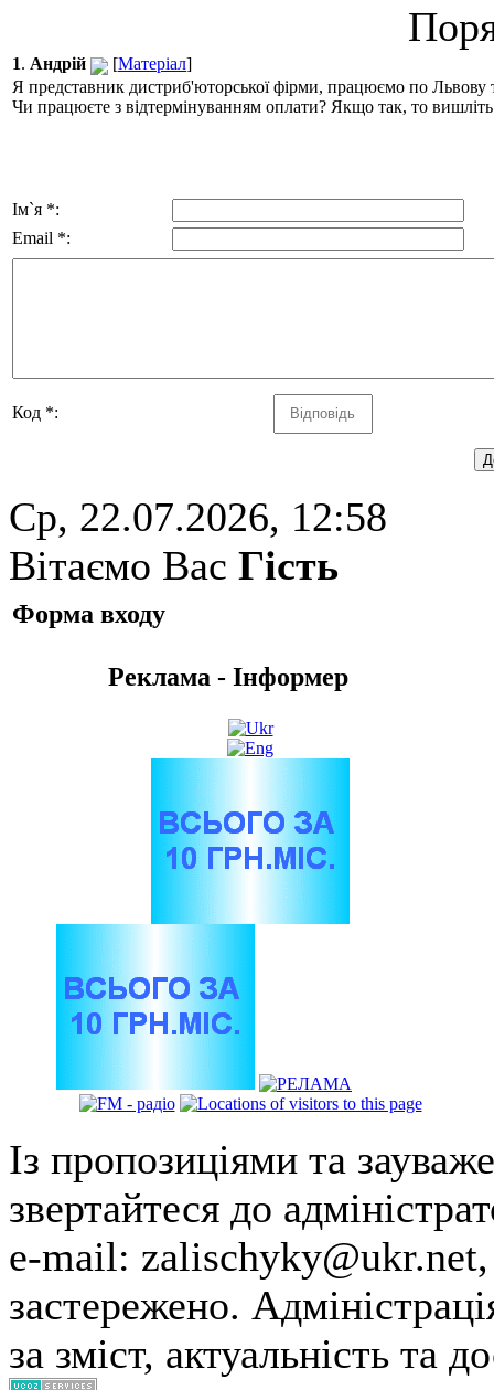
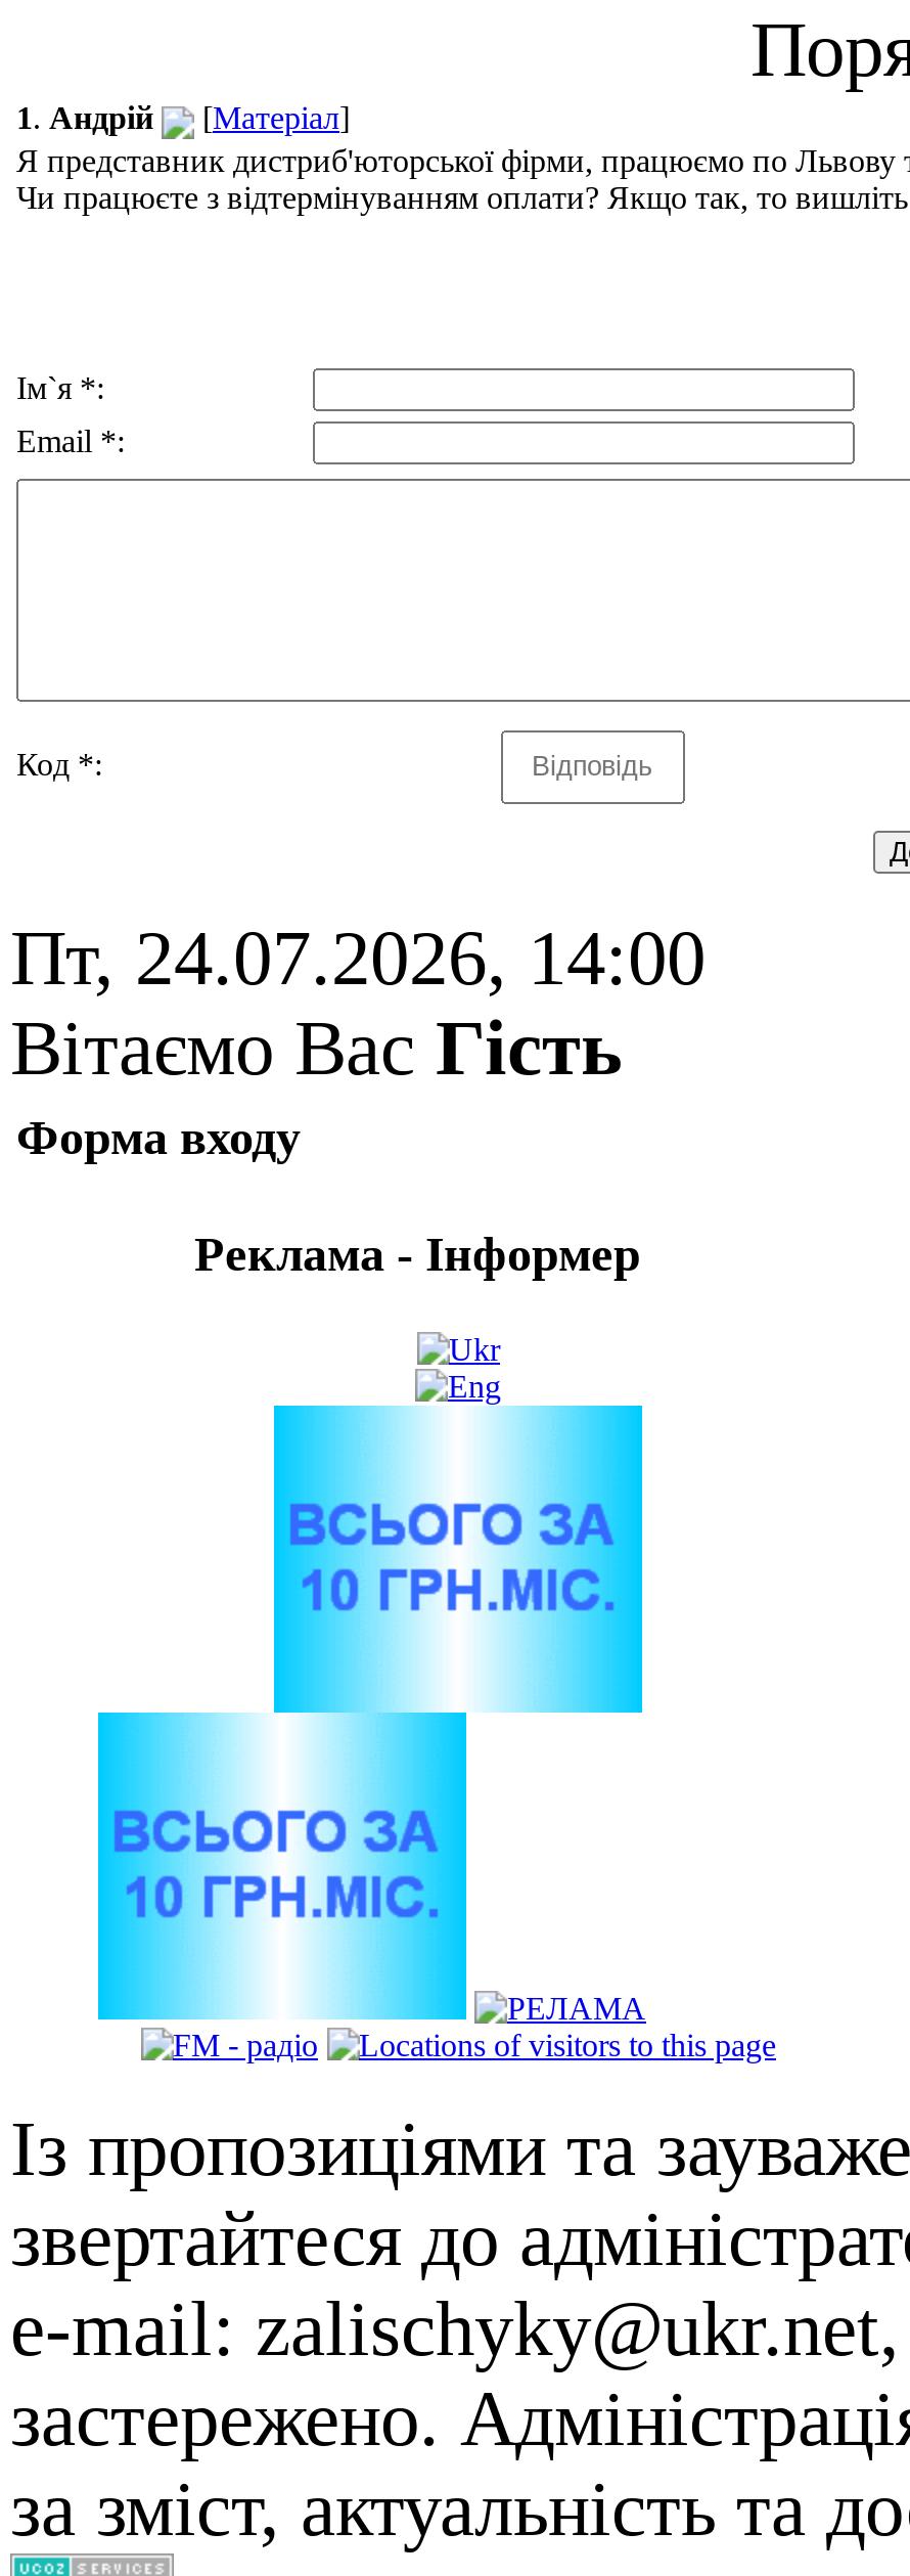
- Ср, 22.07.2026, 12:58
+ Пт, 24.07.2026, 14:00
